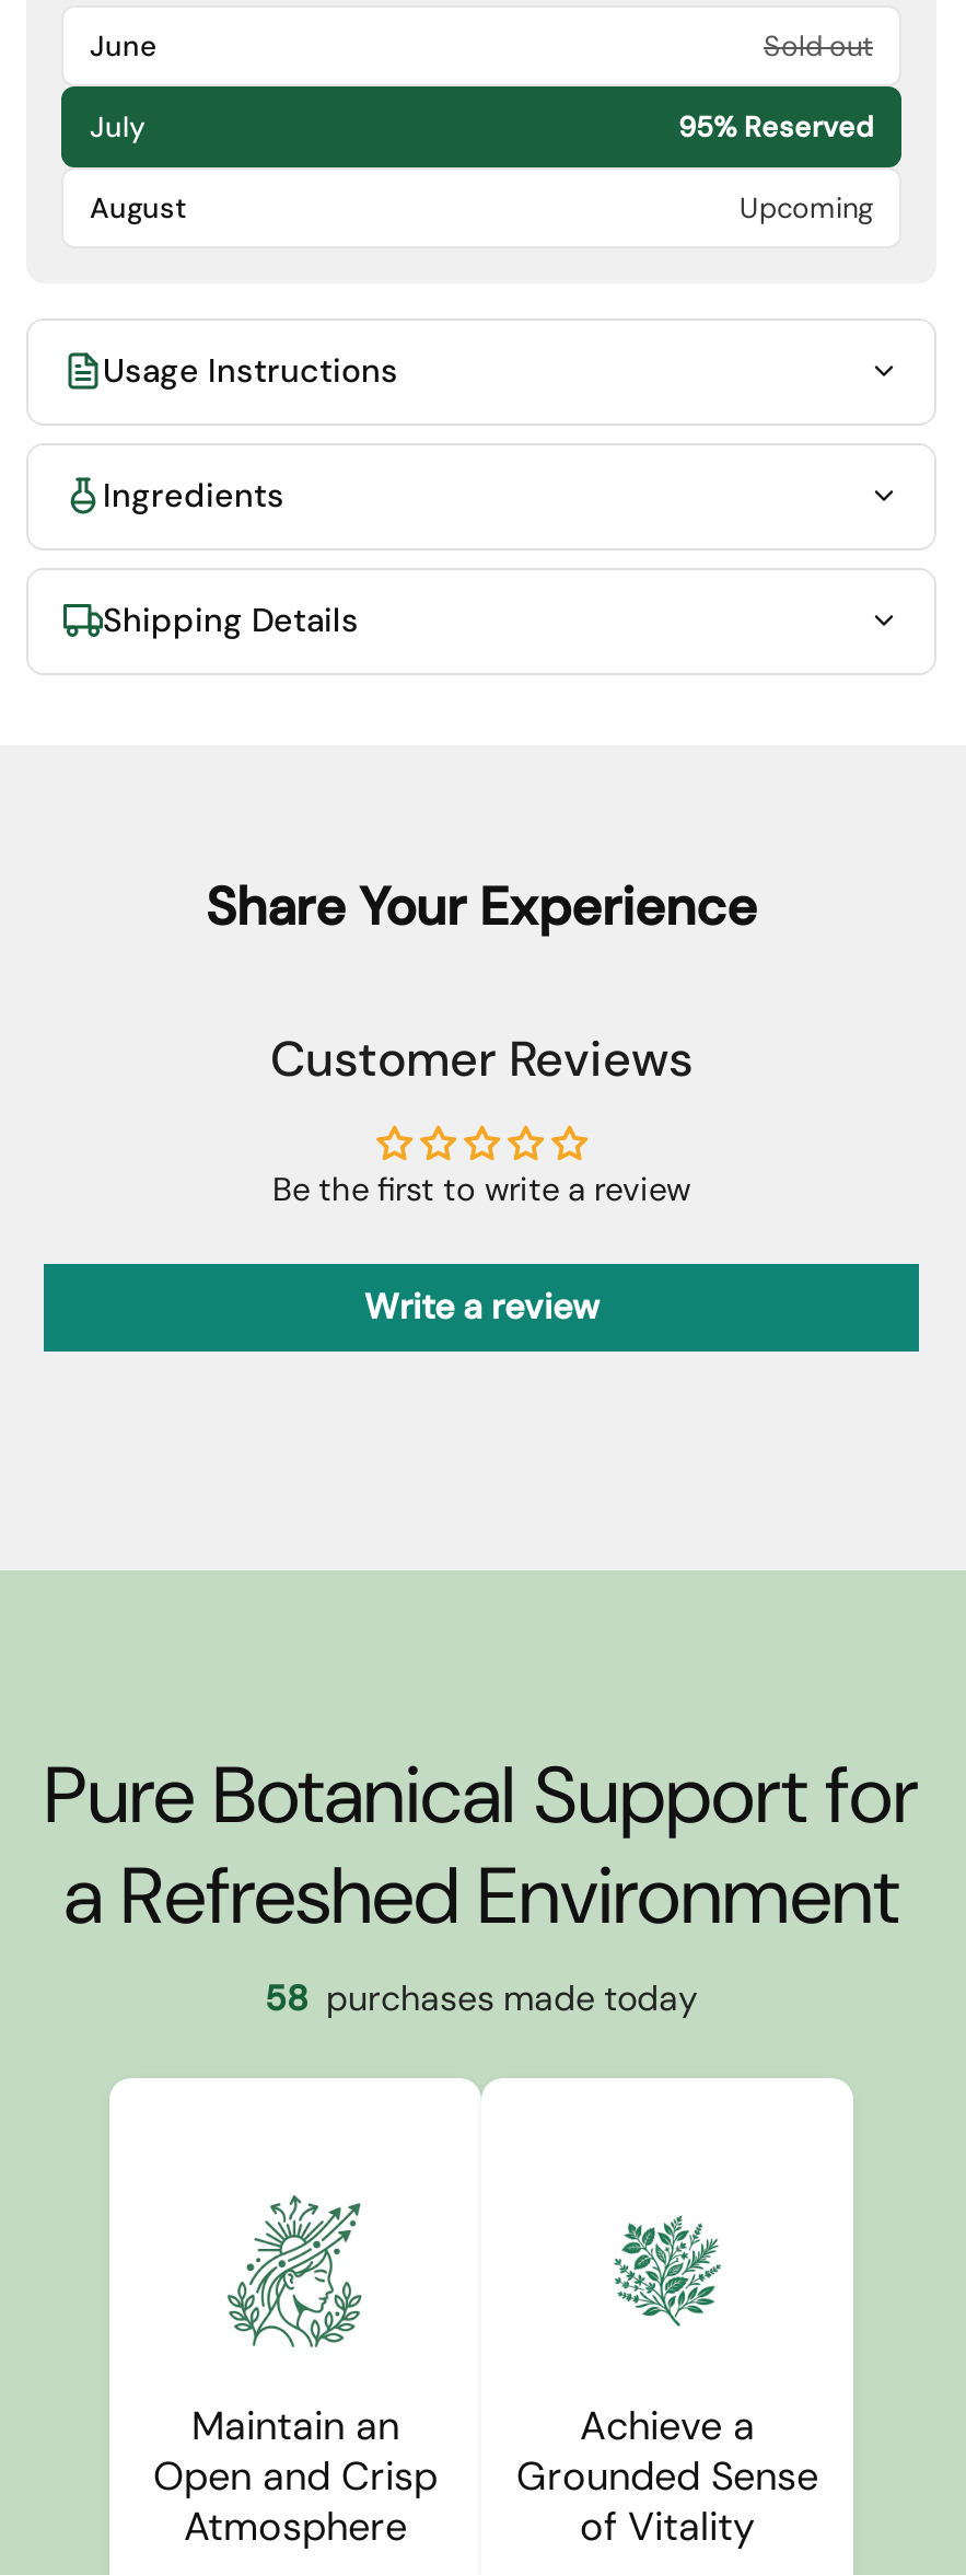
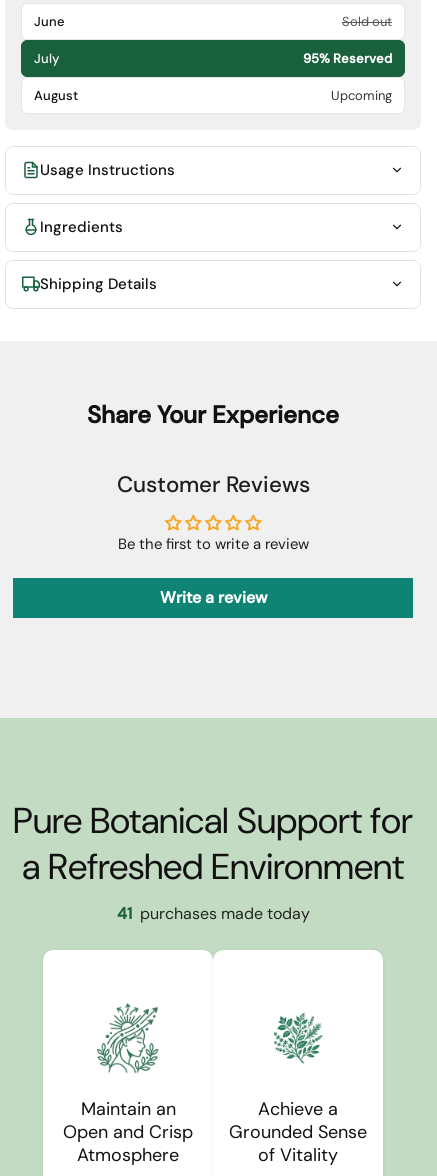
- 58 purchases made today
+ 41 purchases made today
